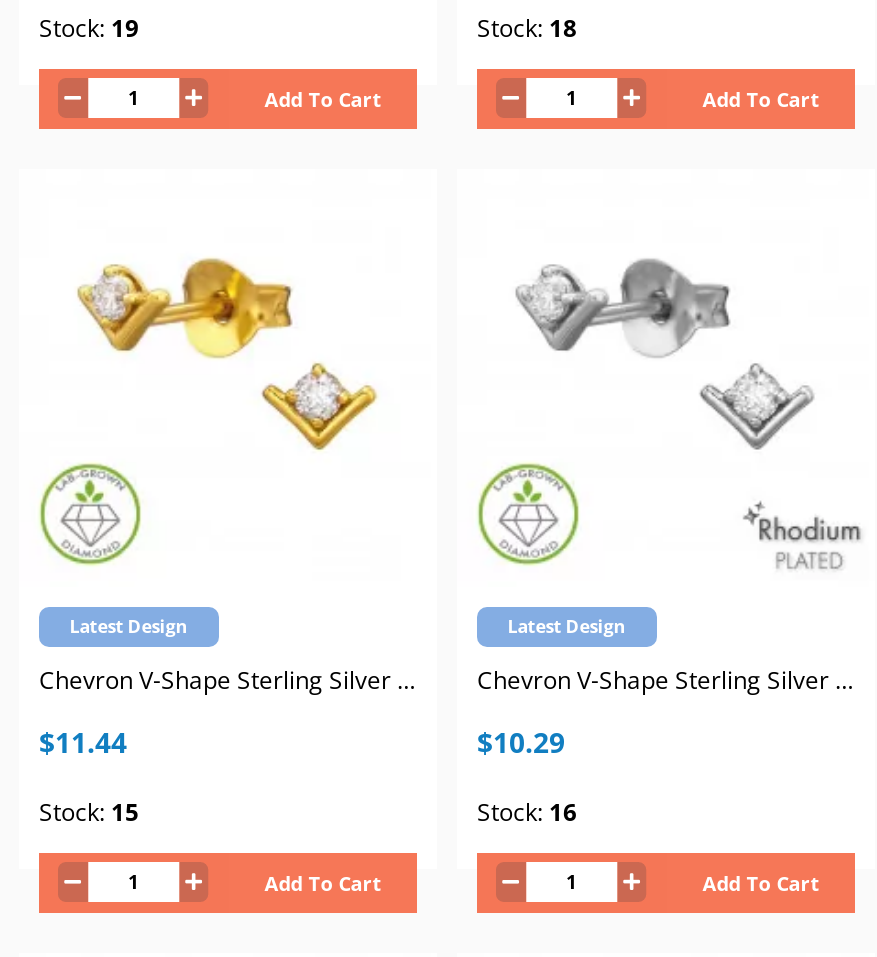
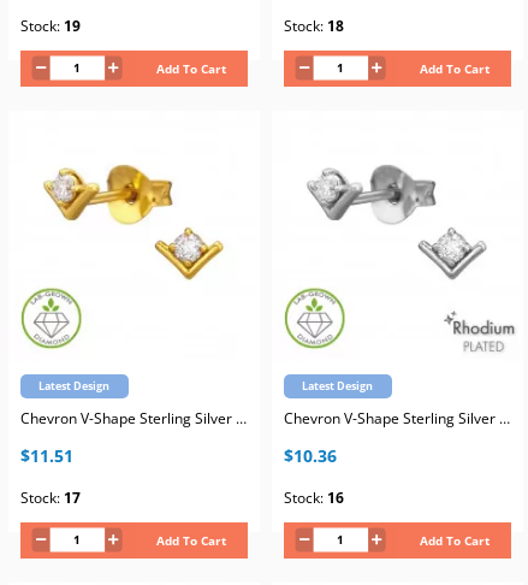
- $11.44
+ $11.51

- $10.29
+ $10.36

- Stock: 15
+ Stock: 17
